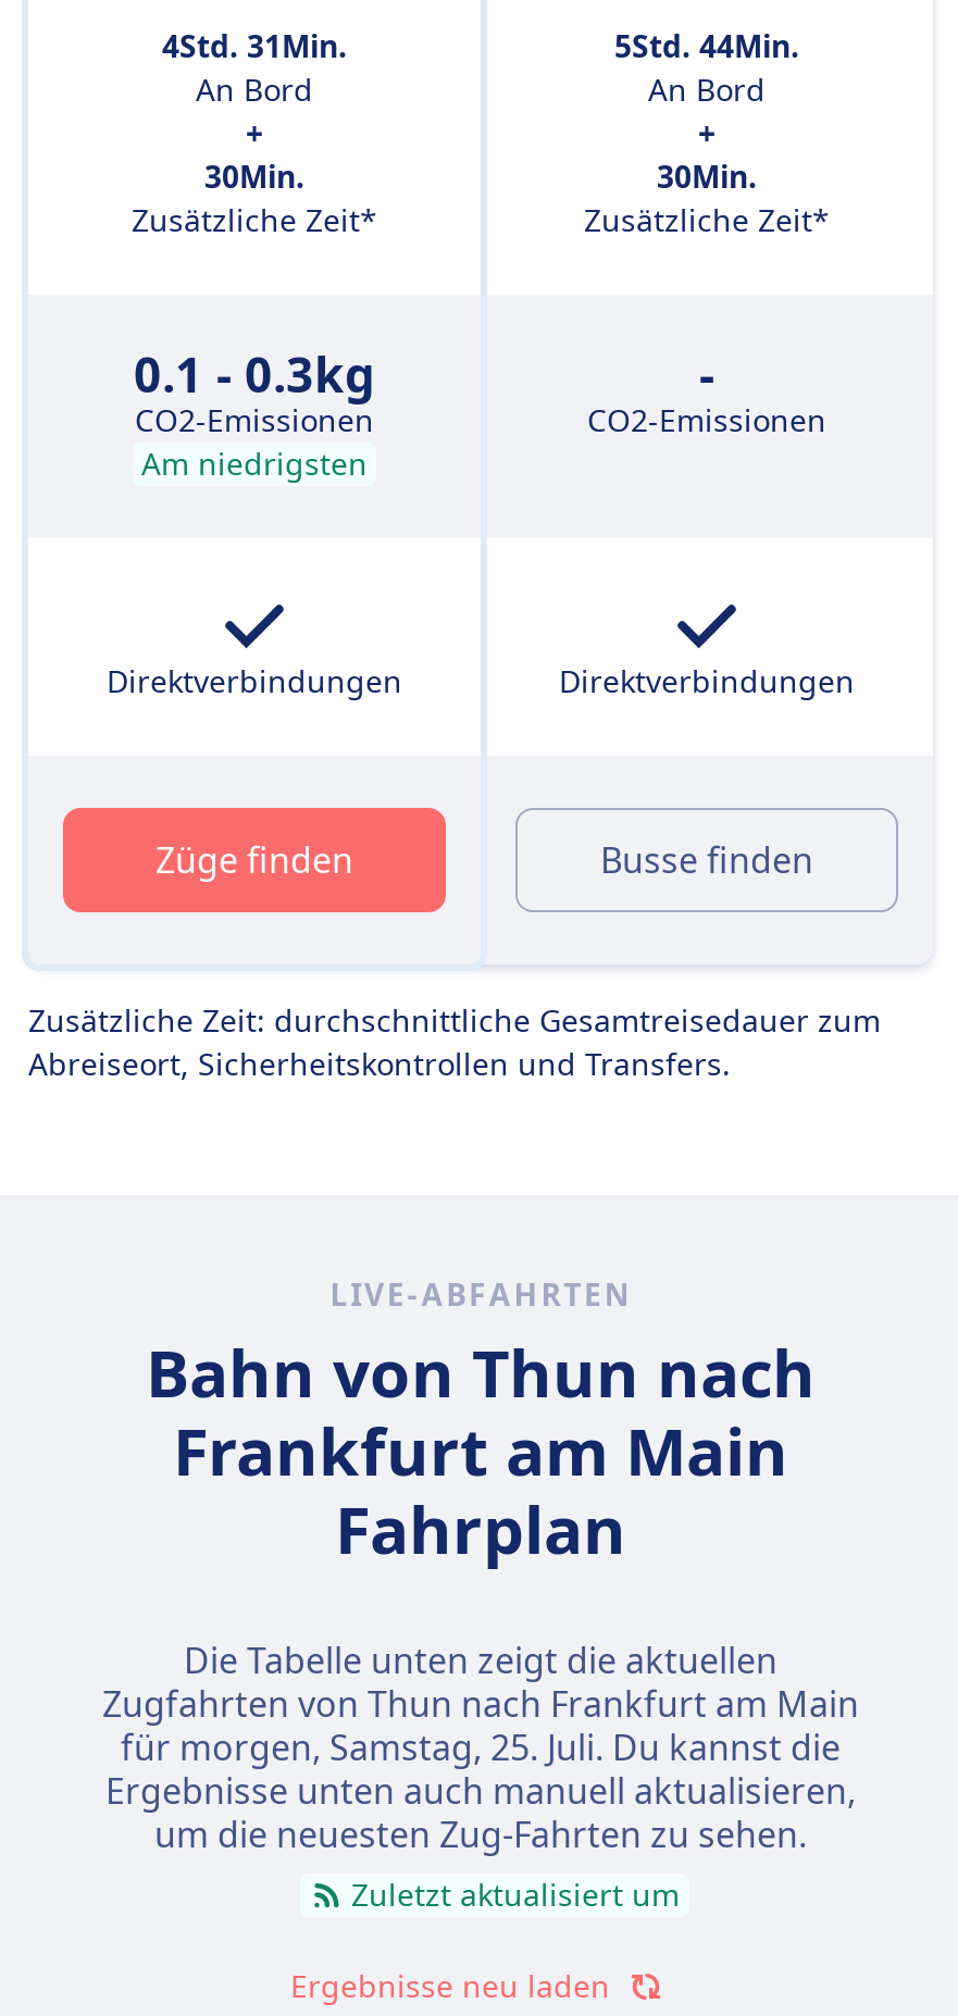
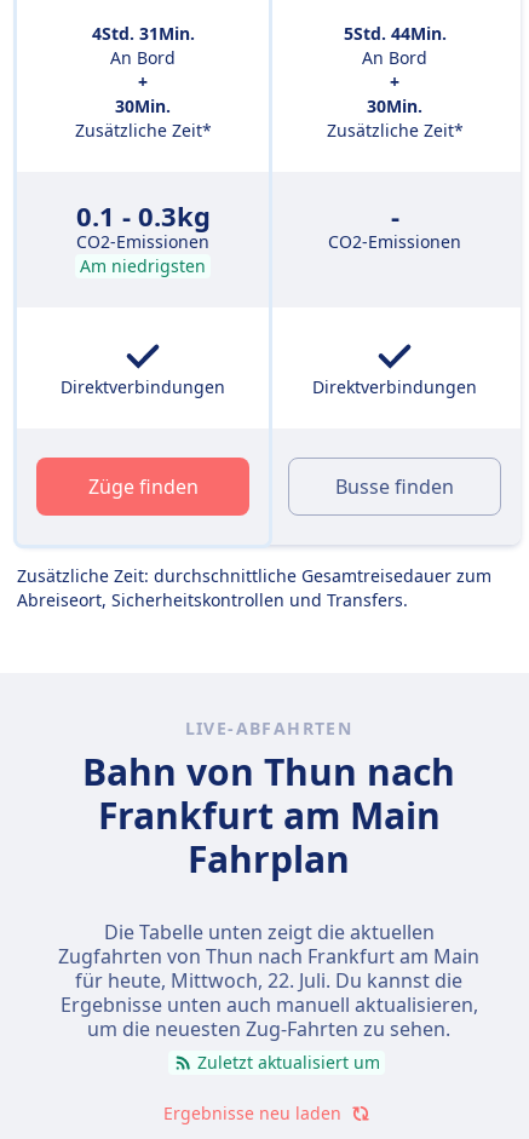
- für morgen, Samstag, 25. Juli. Du kannst die
+ für heute, Mittwoch, 22. Juli. Du kannst die
